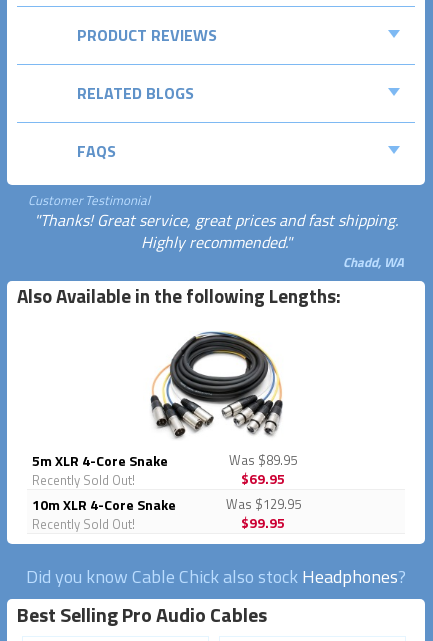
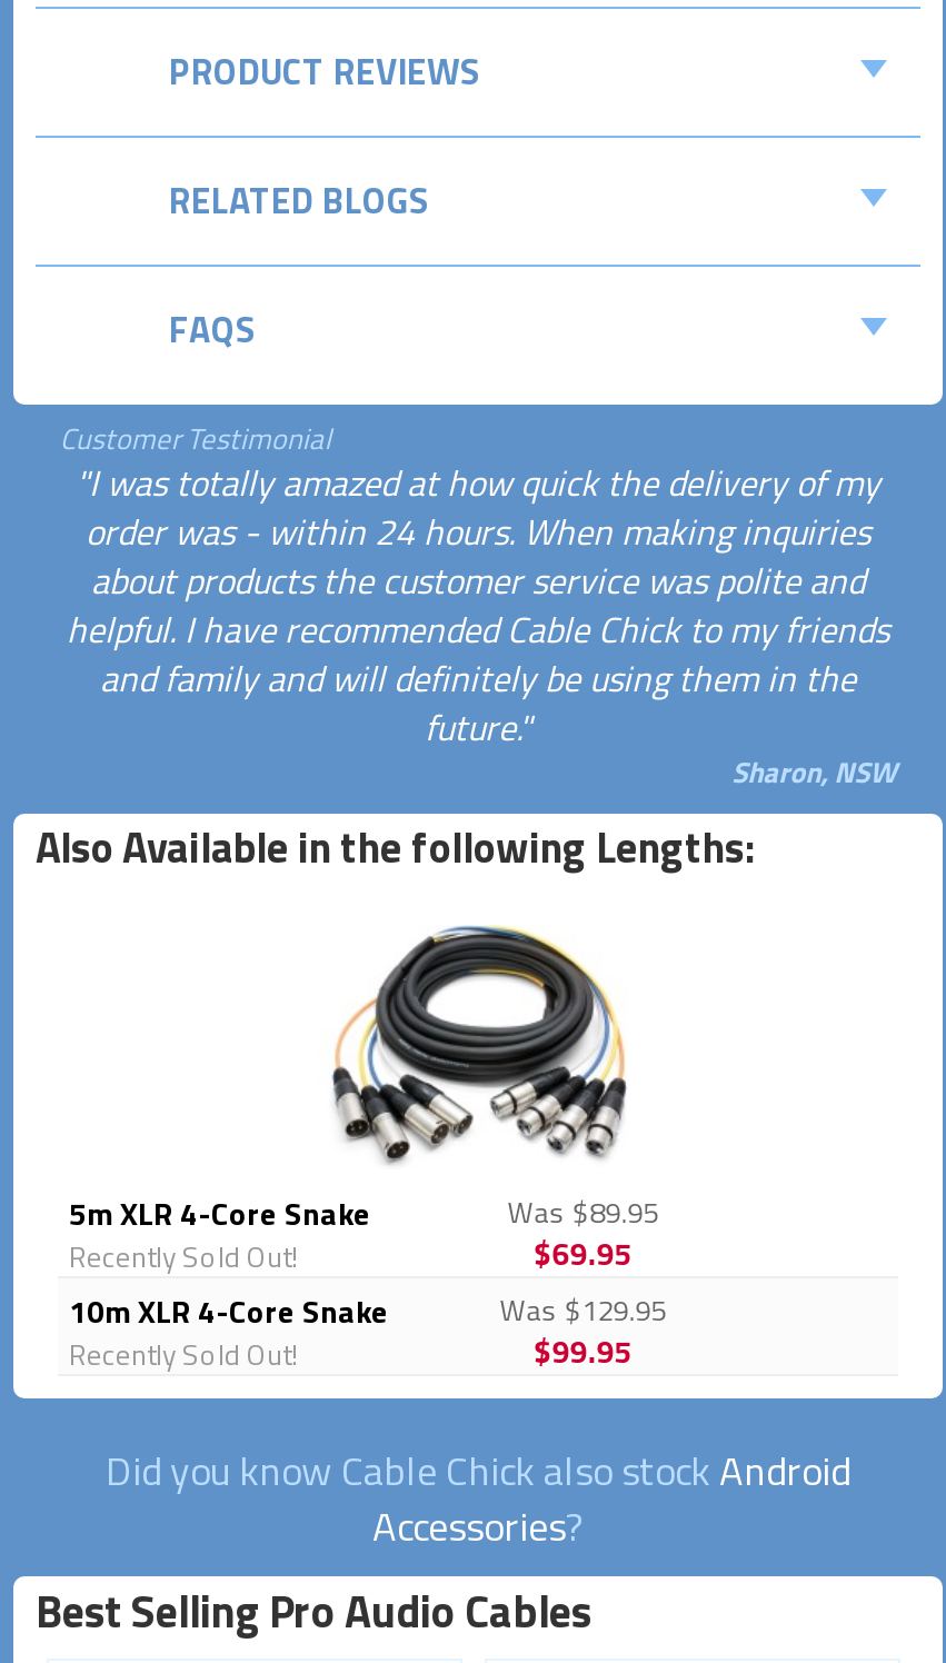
- "Thanks! Great service, great prices and fast shipping.
- Highly recommended."
- Chadd, WA
+ "I was totally amazed at how quick the delivery of my
+ order was - within 24 hours. When making inquiries
+ about products the customer service was polite and
+ helpful. I have recommended Cable Chick to my friends
+ and family and will definitely be using them in the
+ future."
+ Sharon, NSW

- Did you know Cable Chick also stock Headphones?
+ Did you know Cable Chick also stock Android
+ Accessories?
